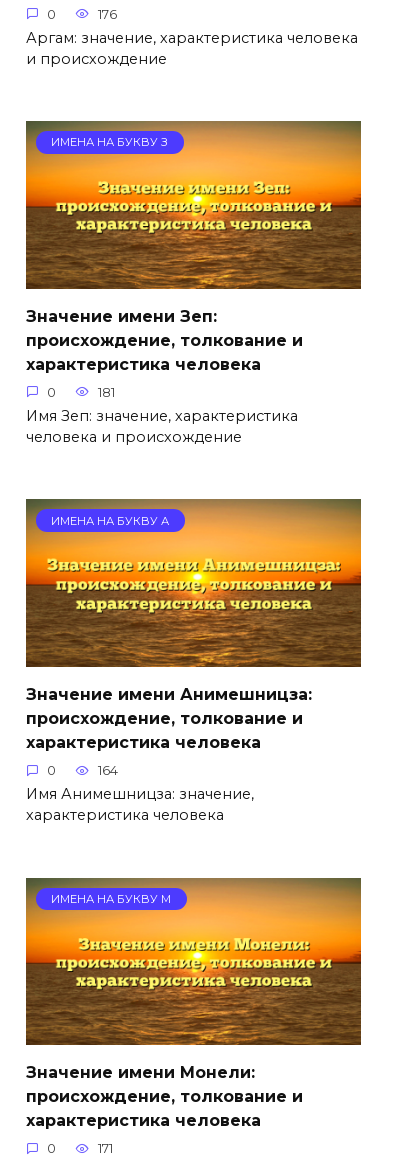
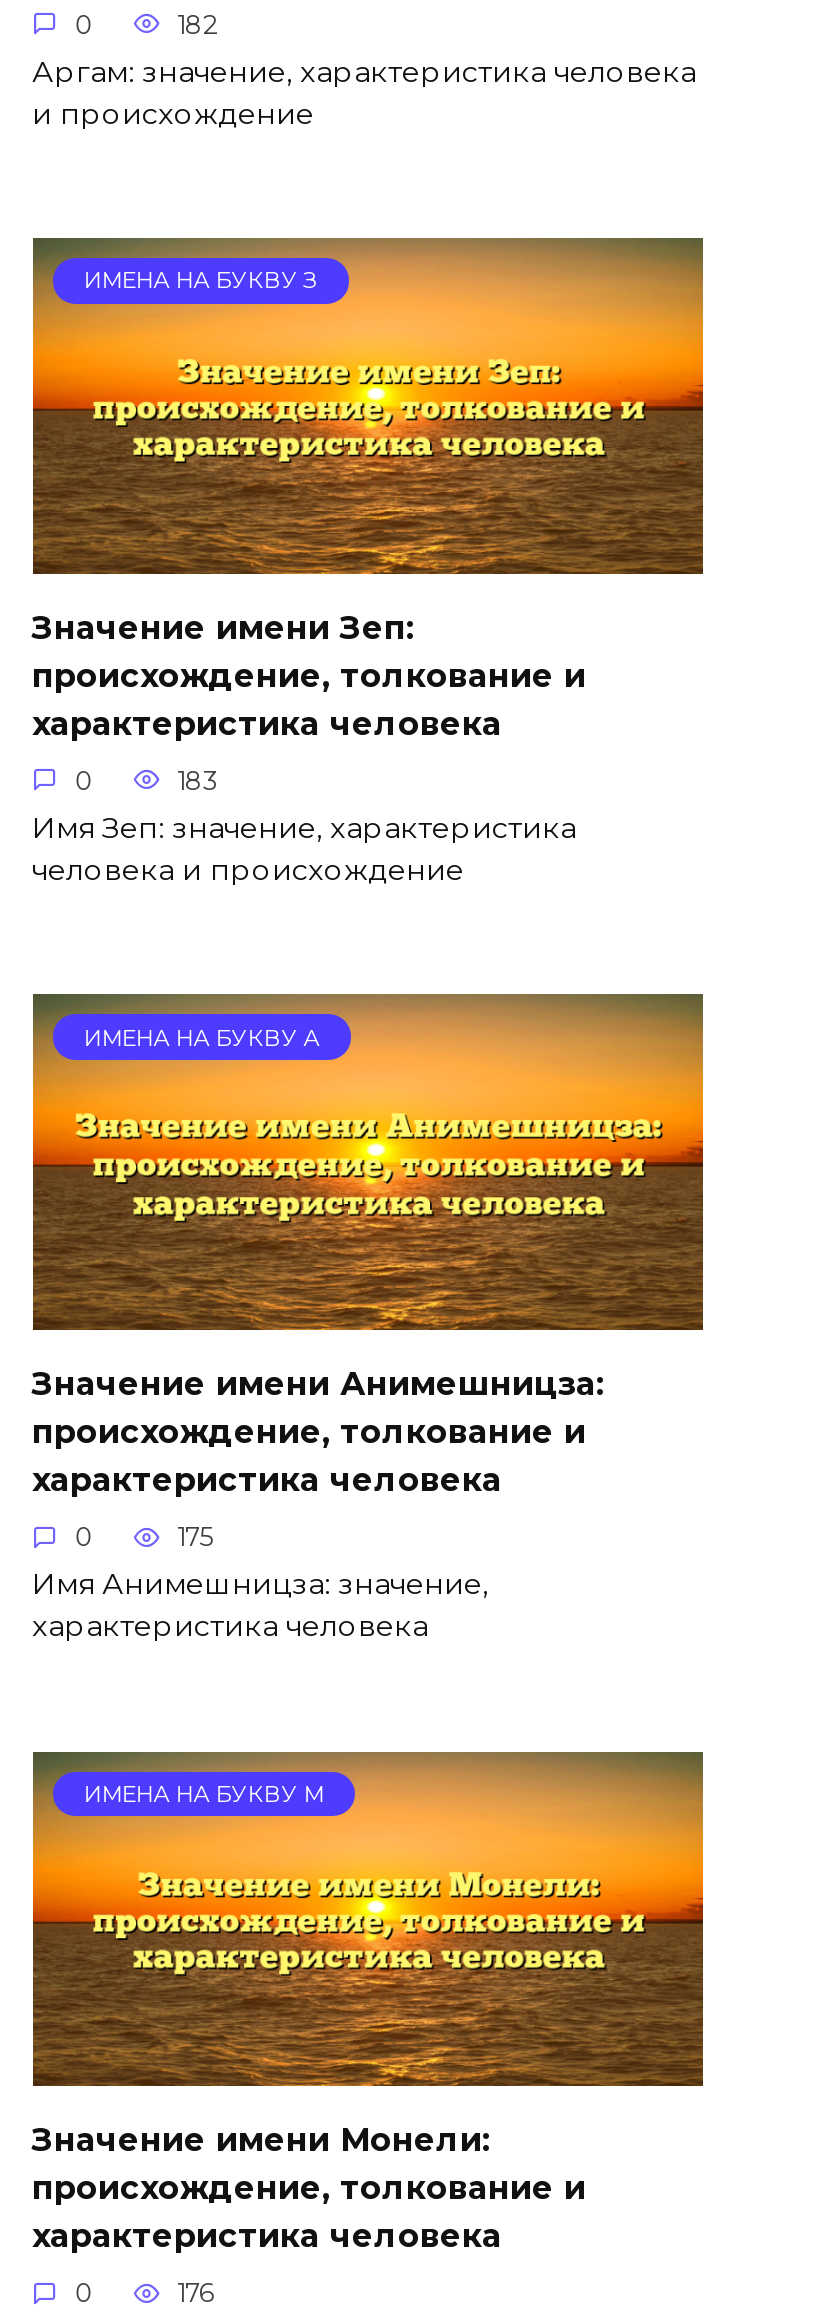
- 176
+ 182

- 181
+ 183

- 164
+ 175

- 171
+ 176
